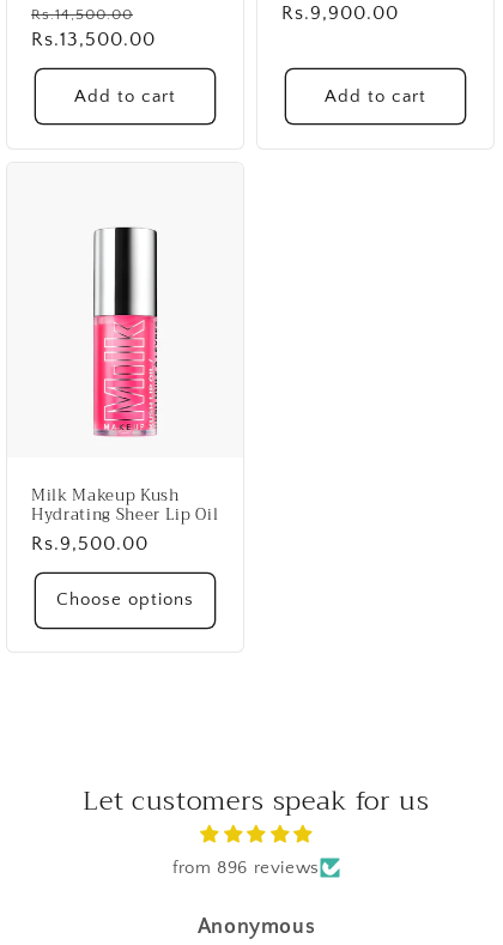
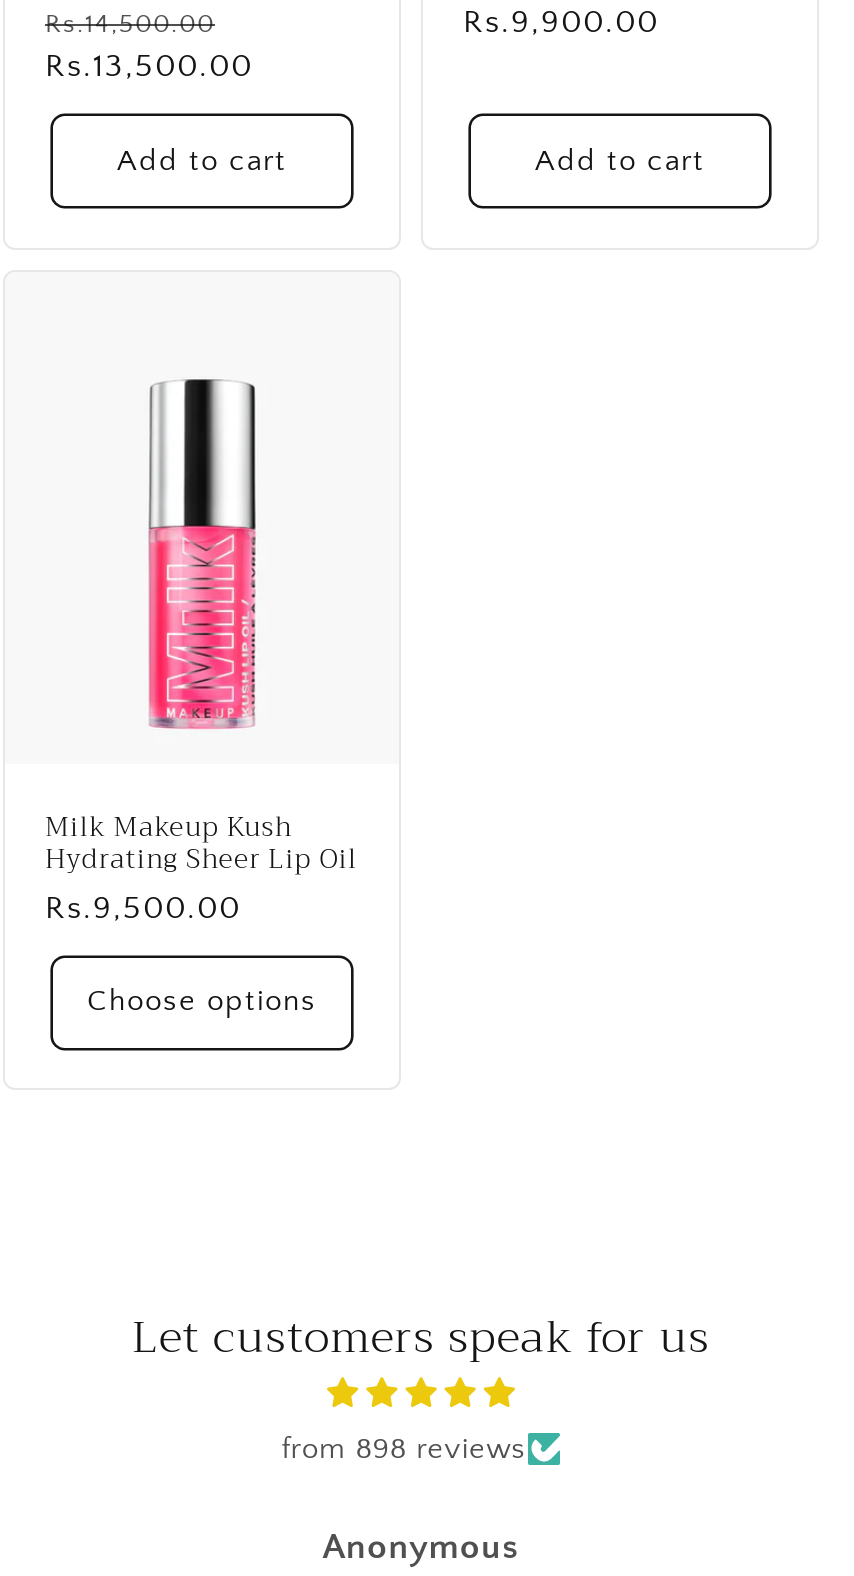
- from 896 reviews
+ from 898 reviews
